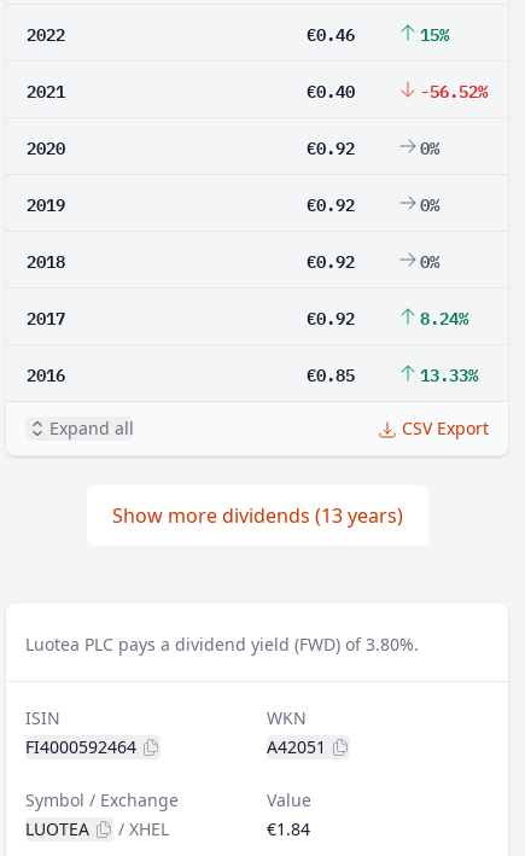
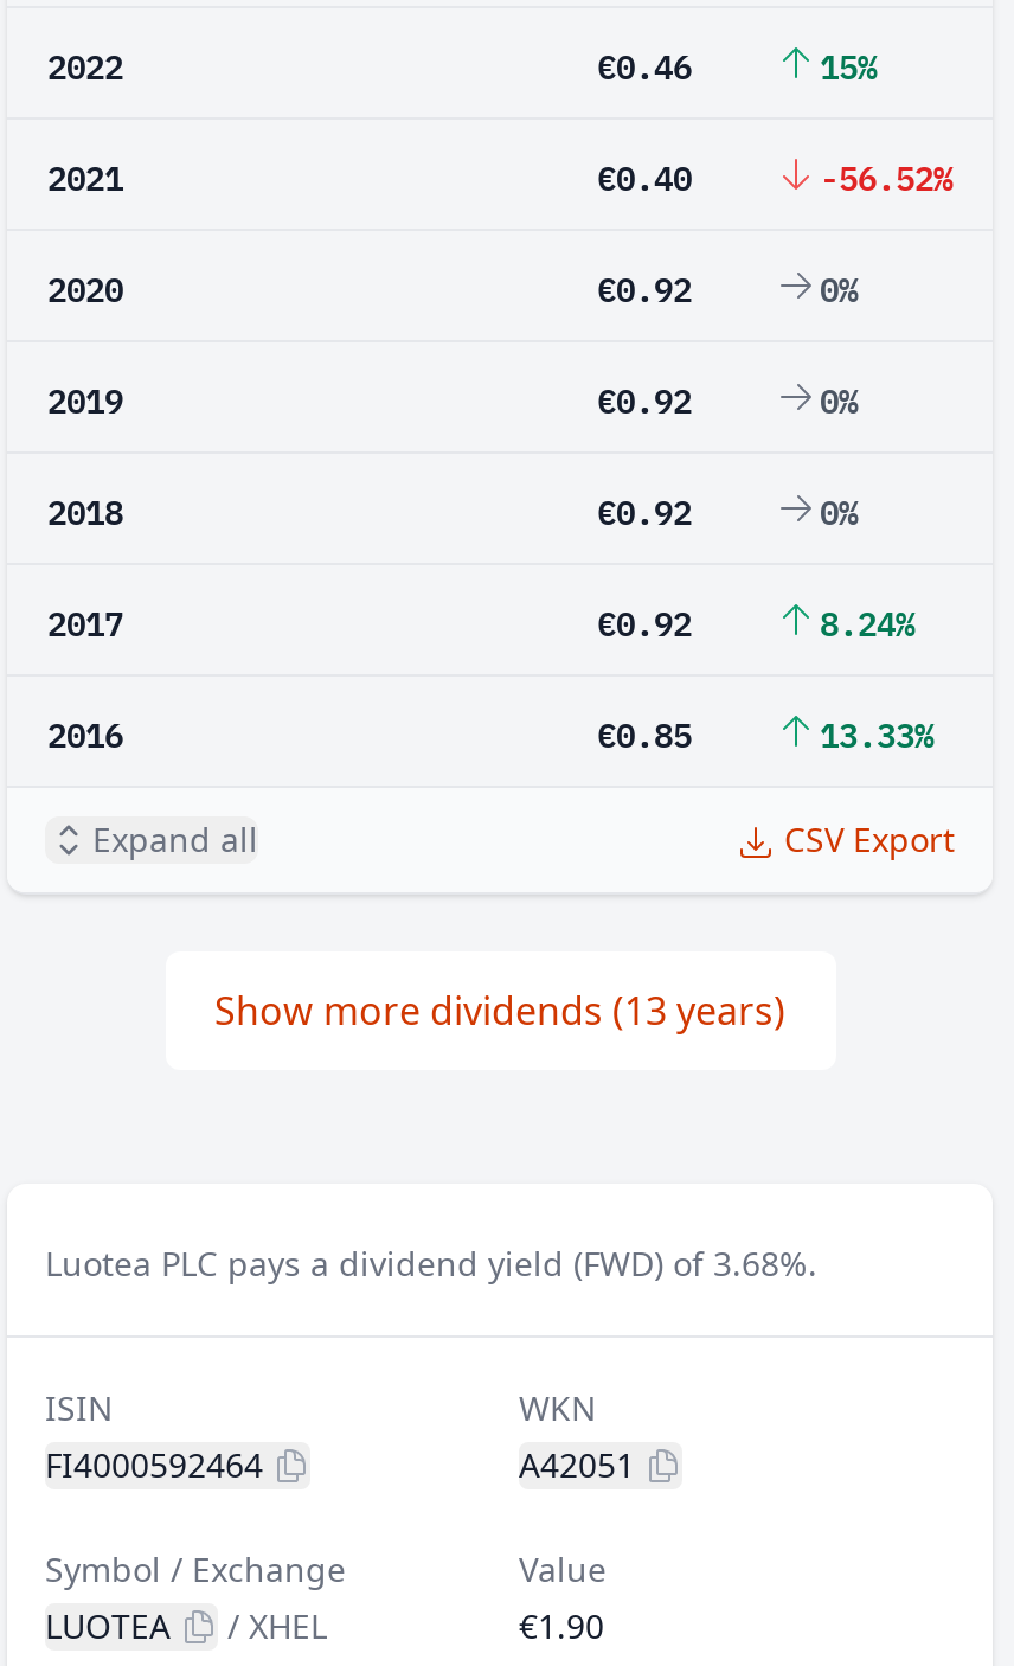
- Luotea PLC pays a dividend yield (FWD) of 3.80%.
+ Luotea PLC pays a dividend yield (FWD) of 3.68%.

- €1.84
+ €1.90
